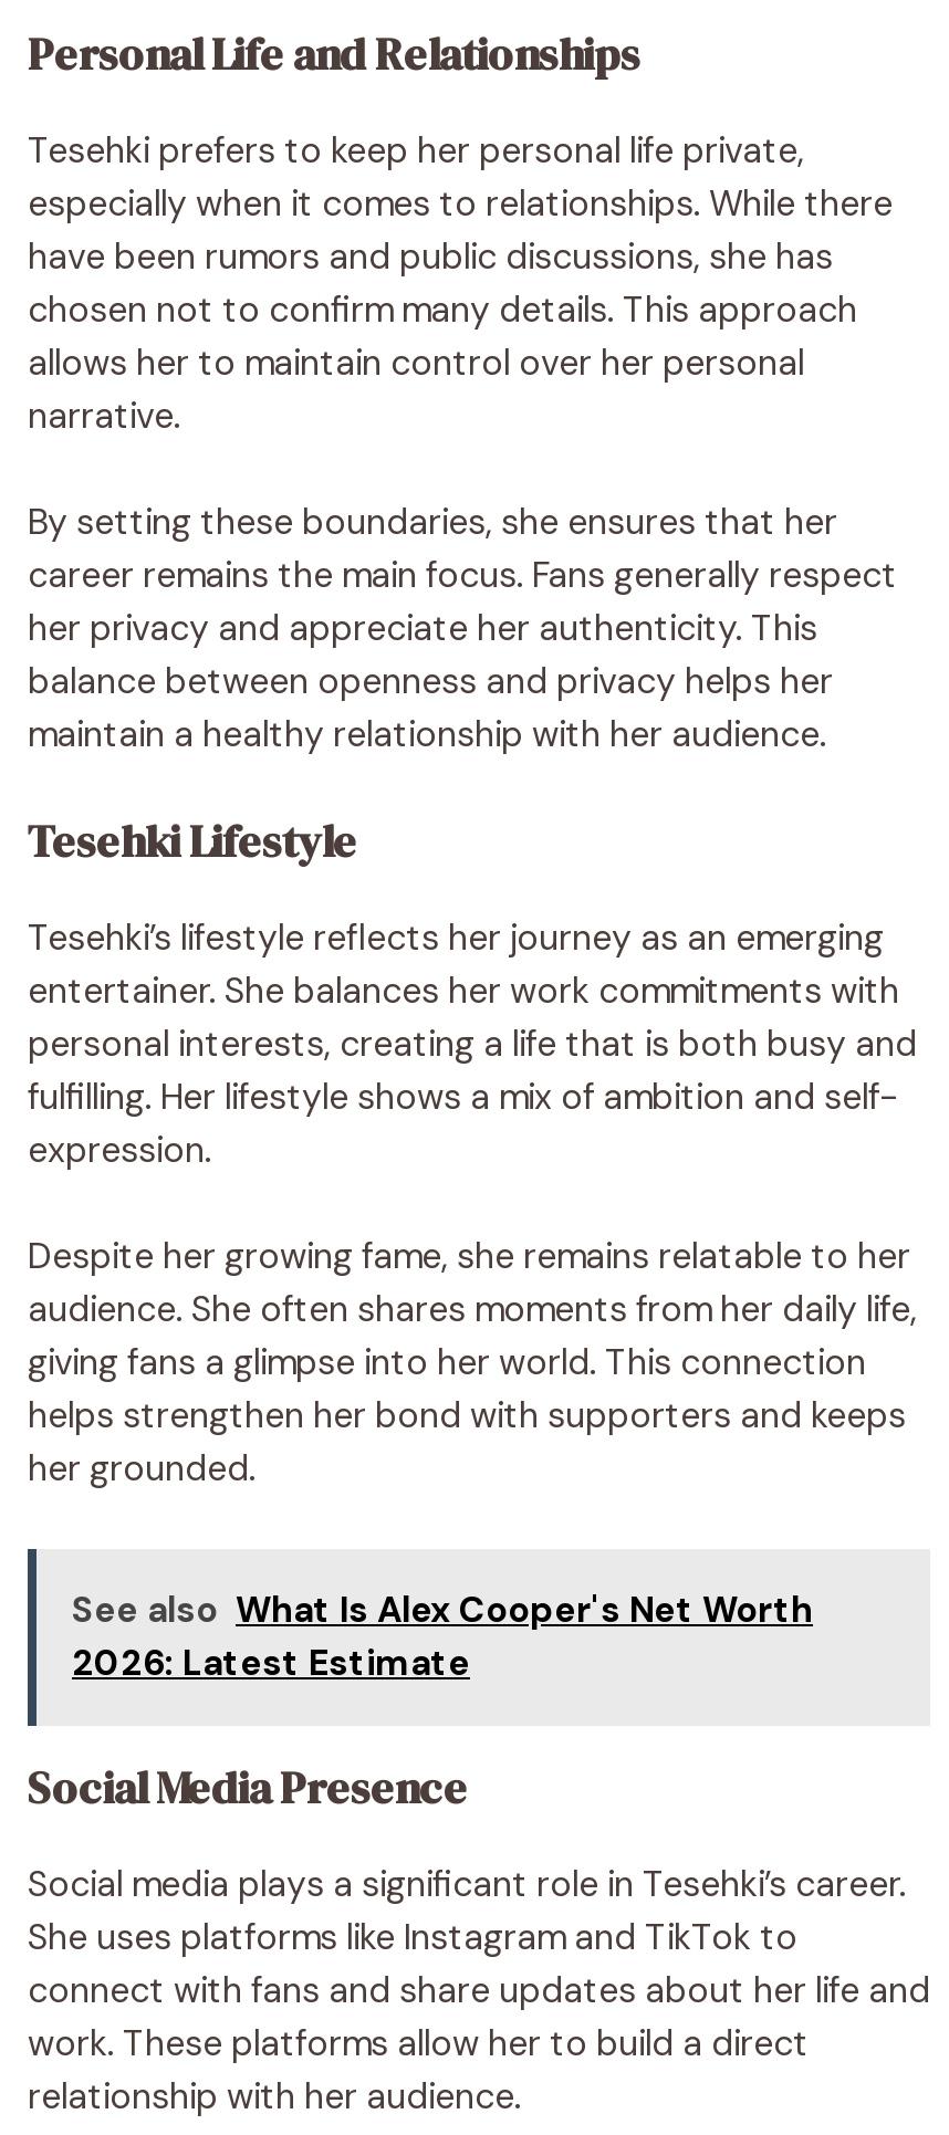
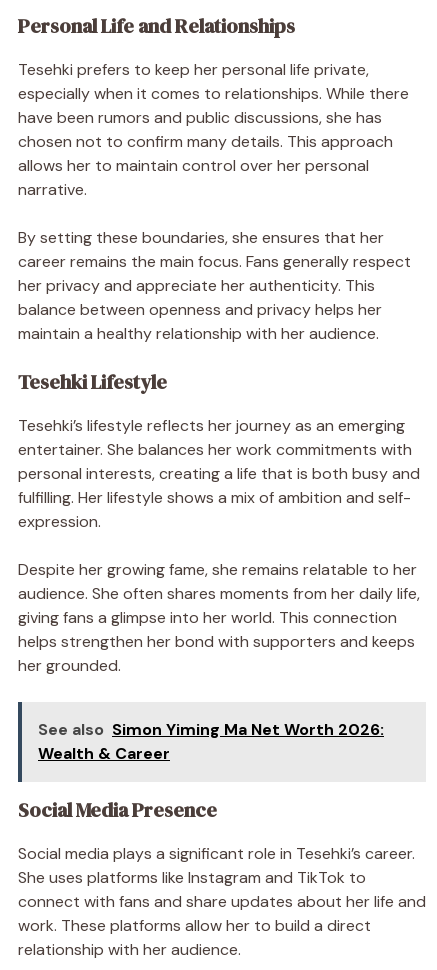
- See also What Is Alex Cooper's Net Worth
- 2026: Latest Estimate
+ See also Simon Yiming Ma Net Worth 2026:
+ Wealth & Career
